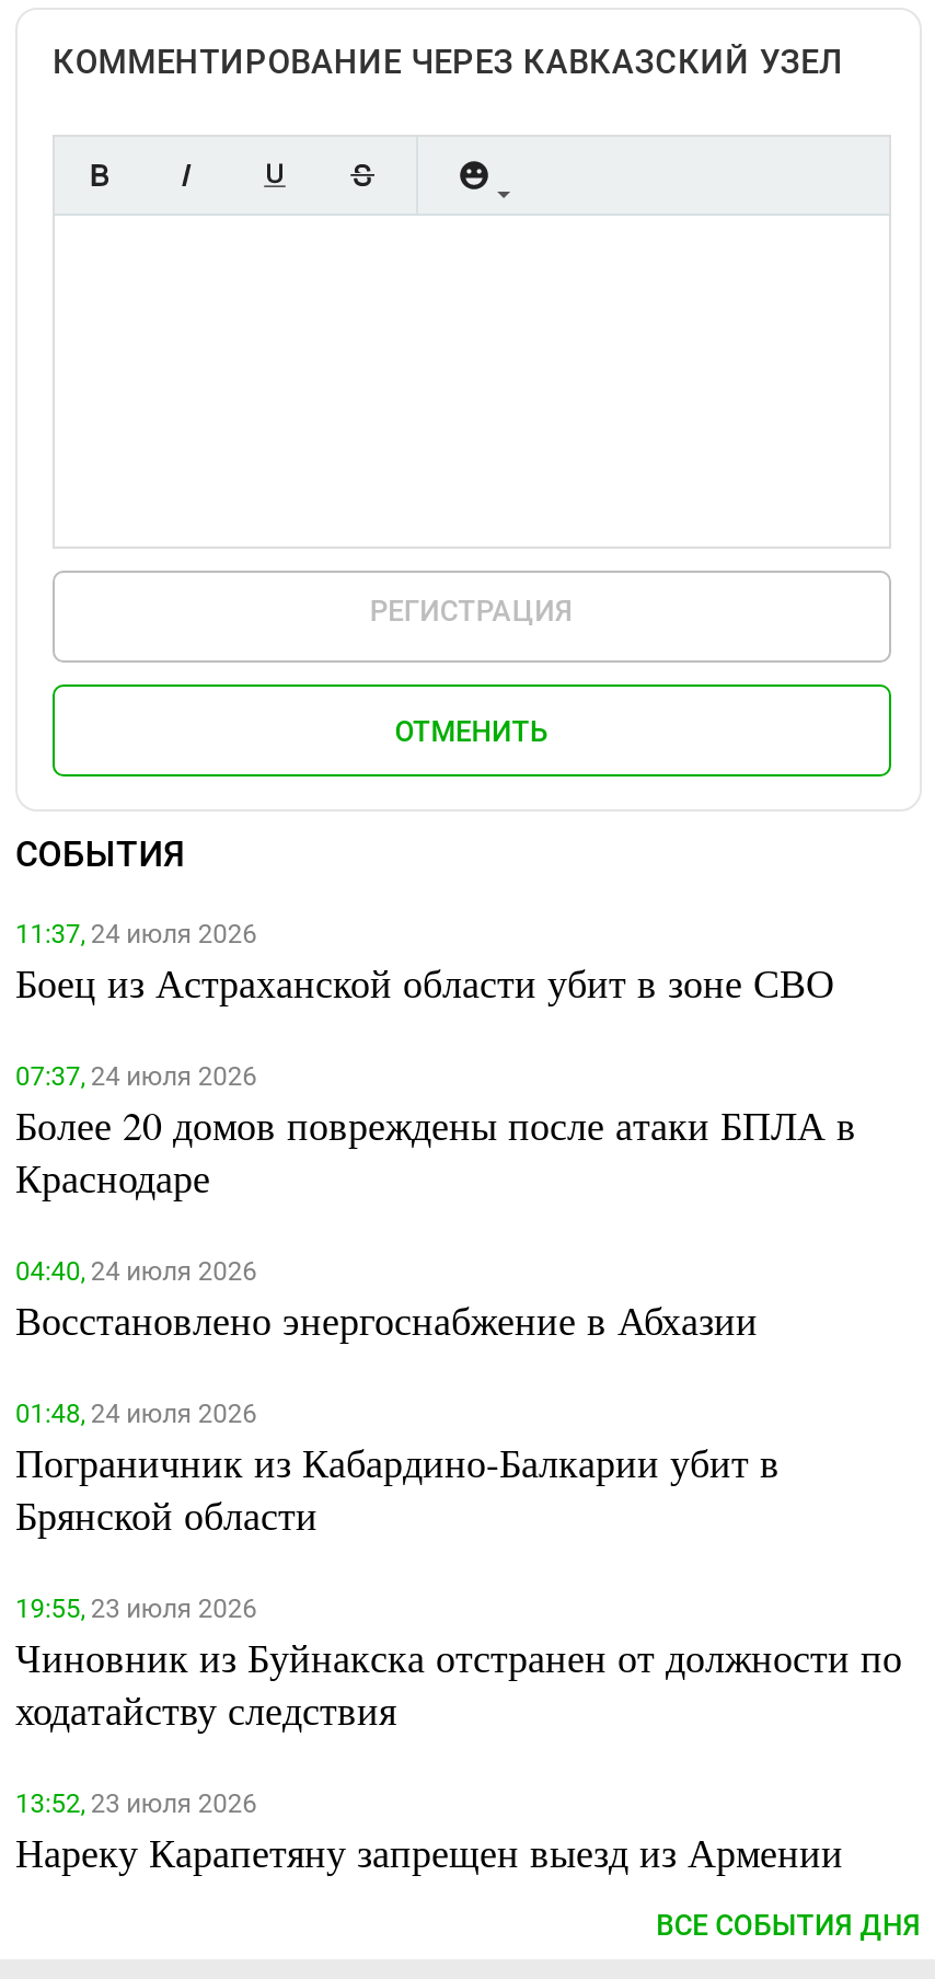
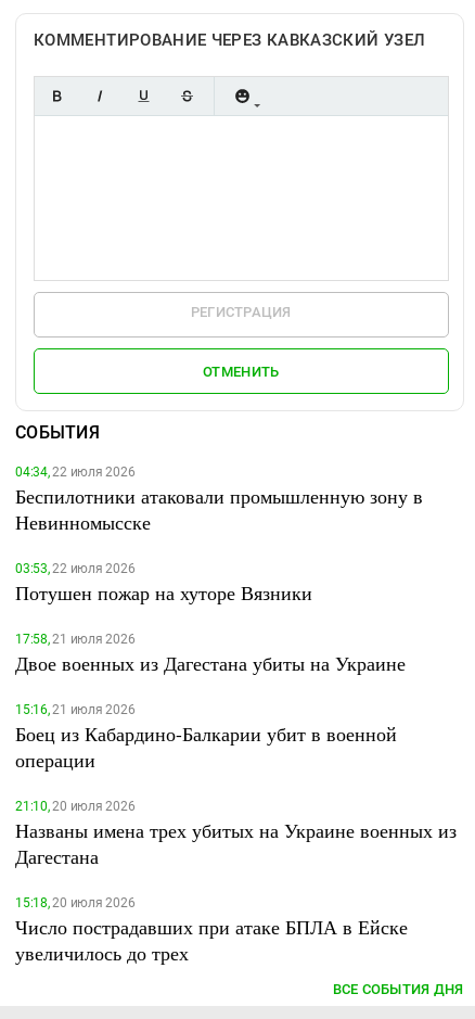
- 11:37, 24 июля 2026
- Боец из Астраханской области убит в зоне СВО
+ 04:34, 22 июля 2026
+ Беспилотники атаковали промышленную зону в
+ Невинномысске

- 07:37, 24 июля 2026
- Более 20 домов повреждены после атаки БПЛА в
- Краснодаре
+ 03:53, 22 июля 2026
+ Потушен пожар на хуторе Вязники

- 04:40, 24 июля 2026
- Восстановлено энергоснабжение в Абхазии
+ 17:58, 21 июля 2026
+ Двое военных из Дагестана убиты на Украине

- 01:48, 24 июля 2026
- Пограничник из Кабардино-Балкарии убит в
- Брянской области
+ 15:16, 21 июля 2026
+ Боец из Кабардино-Балкарии убит в военной
+ операции

- 19:55, 23 июля 2026
- Чиновник из Буйнакска отстранен от должности по
- ходатайству следствия
+ 21:10, 20 июля 2026
+ Названы имена трех убитых на Украине военных из
+ Дагестана

- 13:52, 23 июля 2026
- Нареку Карапетяну запрещен выезд из Армении
+ 15:18, 20 июля 2026
+ Число пострадавших при атаке БПЛА в Ейске
+ увеличилось до трех
